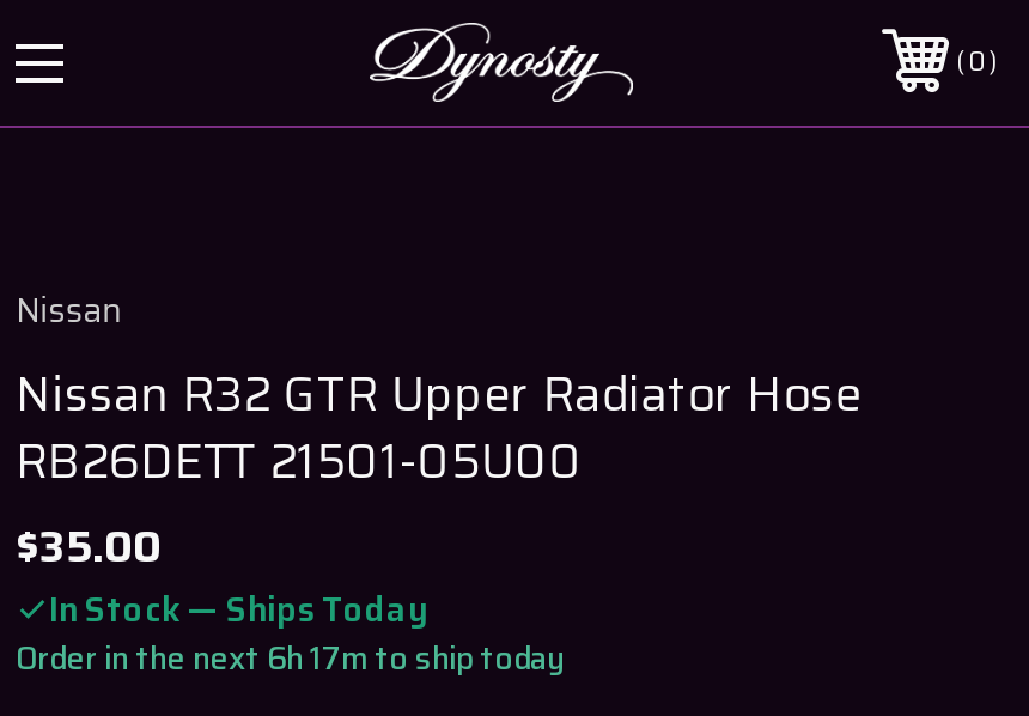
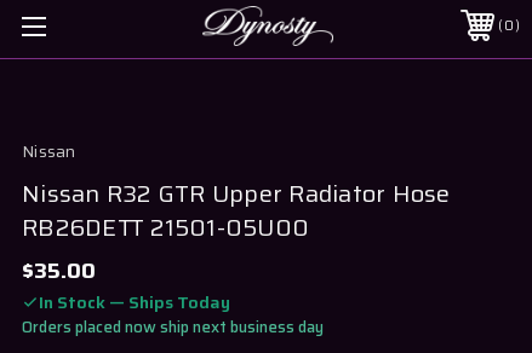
- Order in the next 6h 17m to ship today
+ Orders placed now ship next business day
